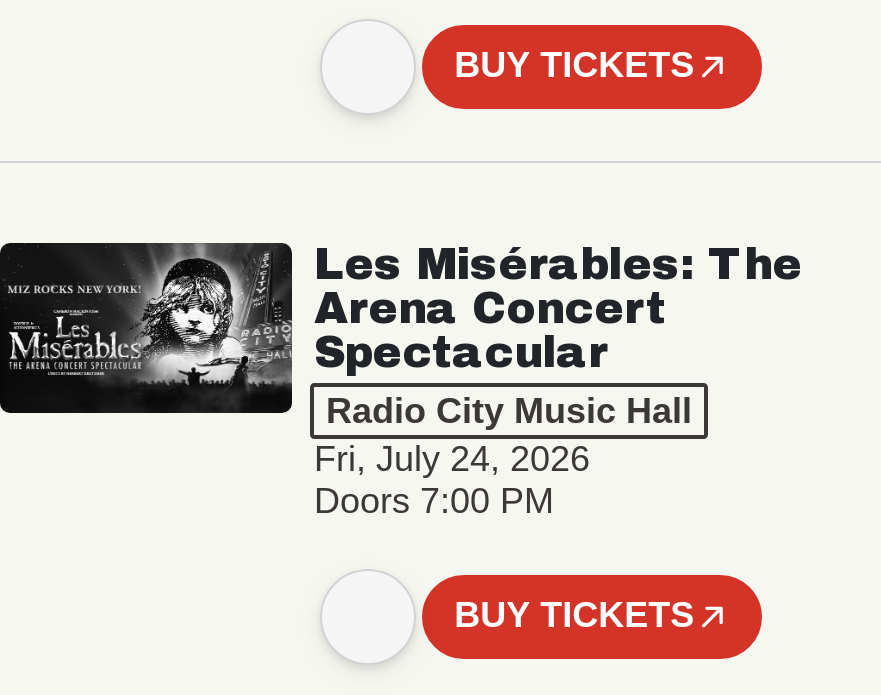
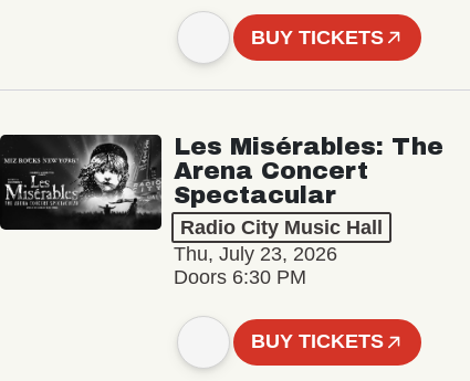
- Fri, July 24, 2026
+ Thu, July 23, 2026

- Doors 7:00 PM
+ Doors 6:30 PM
